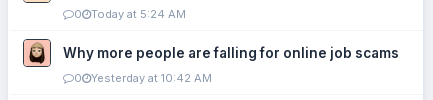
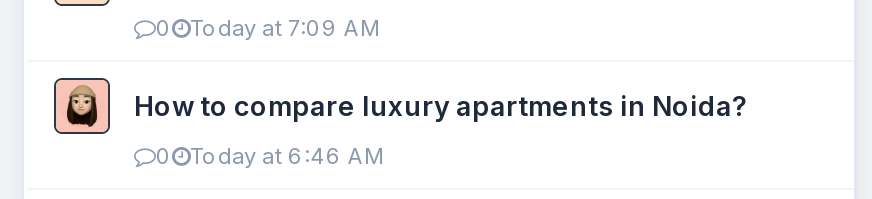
- 0 Today at 5:24 AM
+ 0 Today at 7:09 AM

- Why more people are falling for online job scams
+ How to compare luxury apartments in Noida?

- Yesterday at 10:42 AM
+ Today at 6:46 AM
